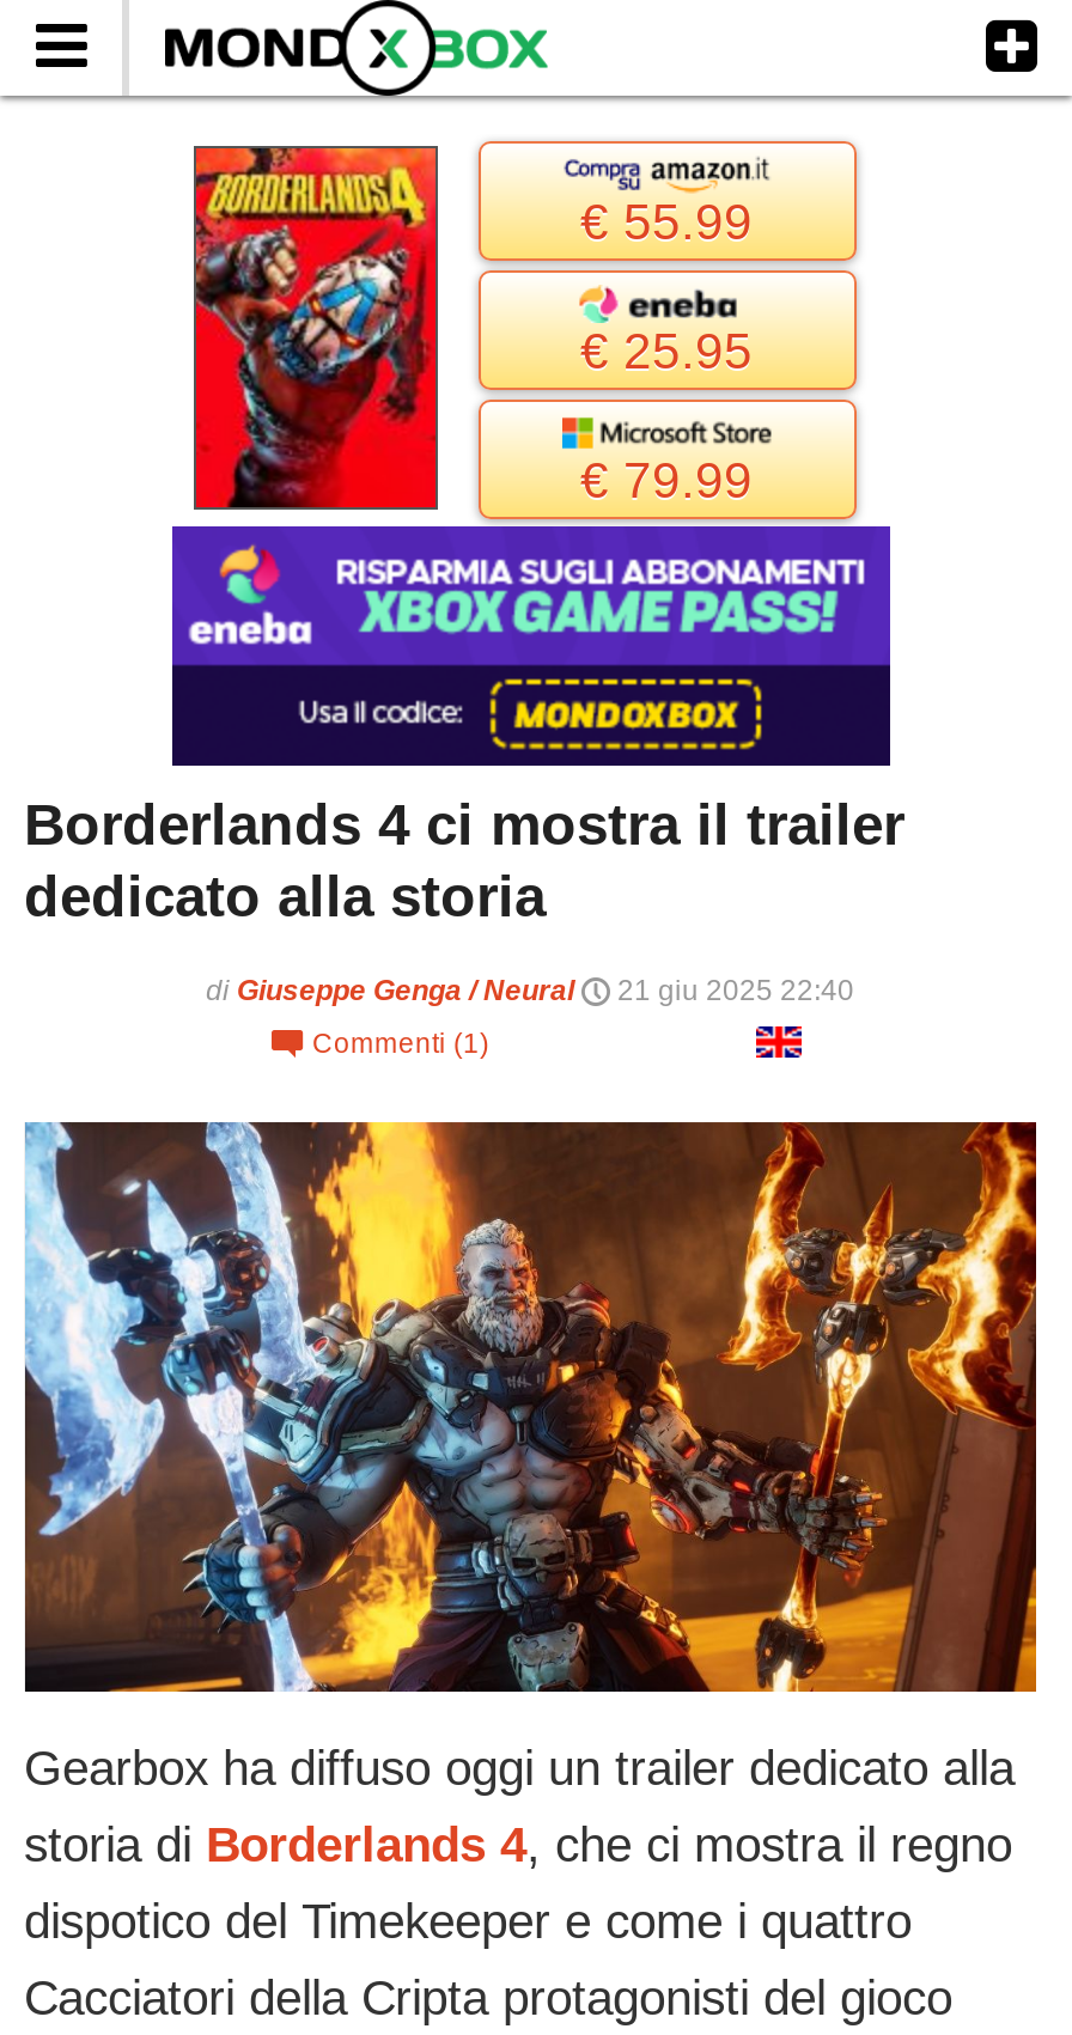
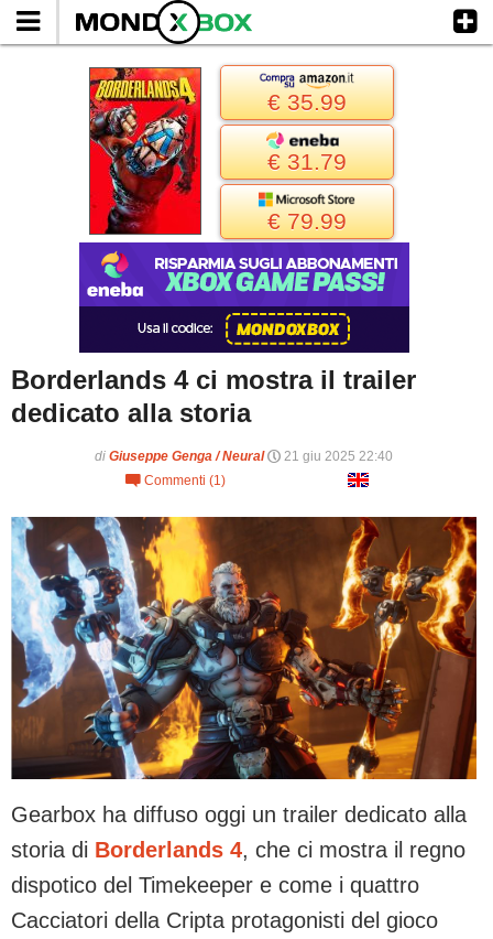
- € 55.99
+ € 35.99

- € 25.95
+ € 31.79
